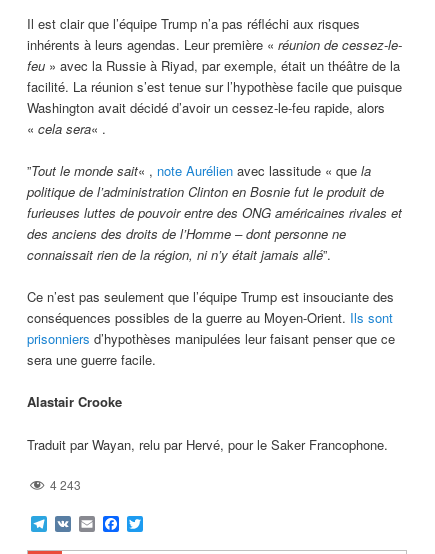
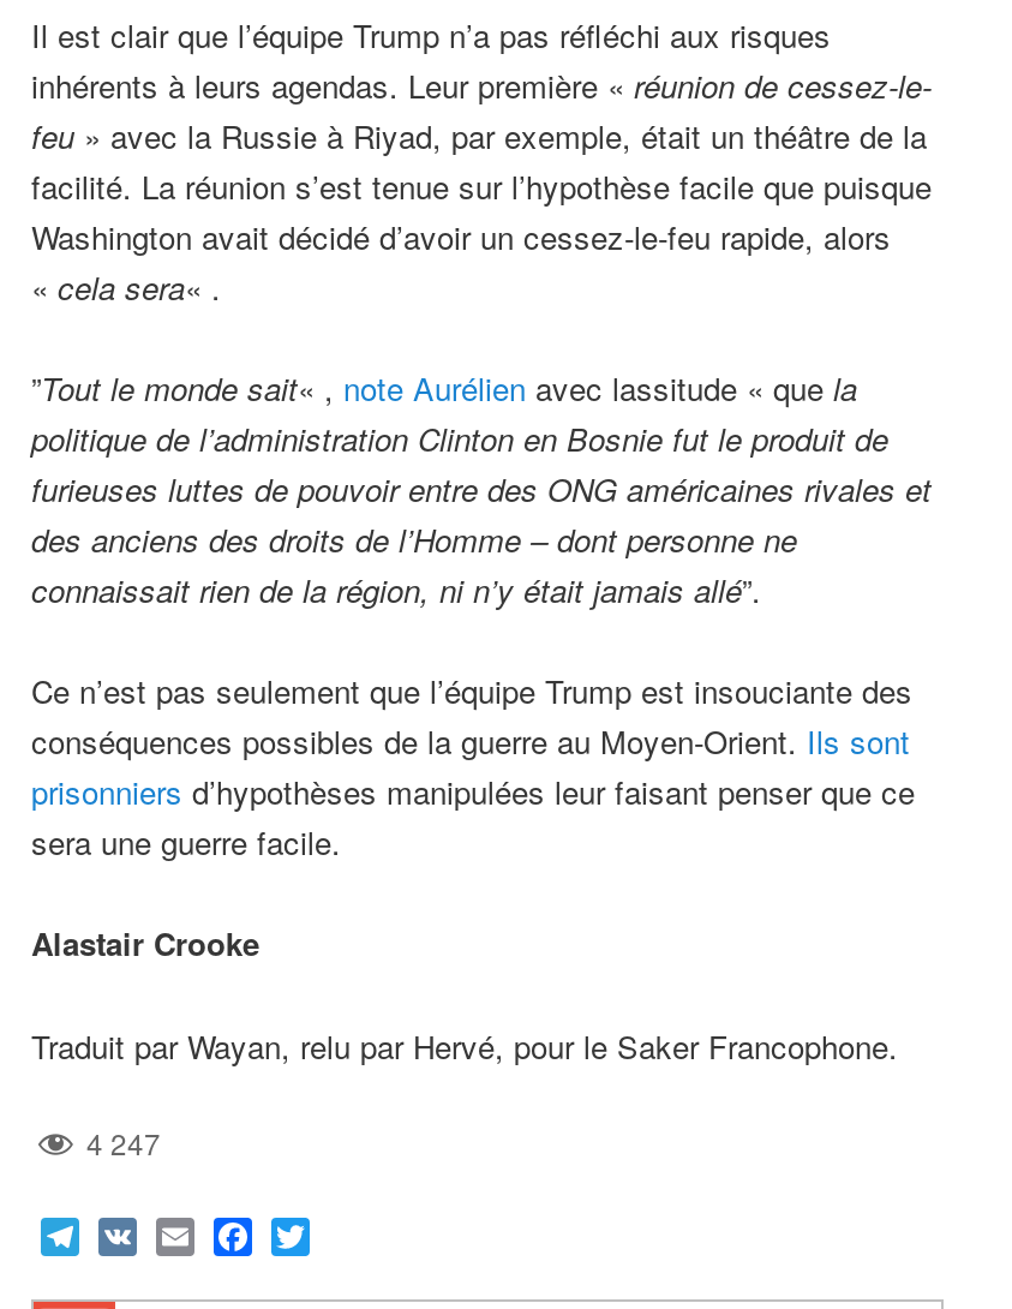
- 4 243
+ 4 247
